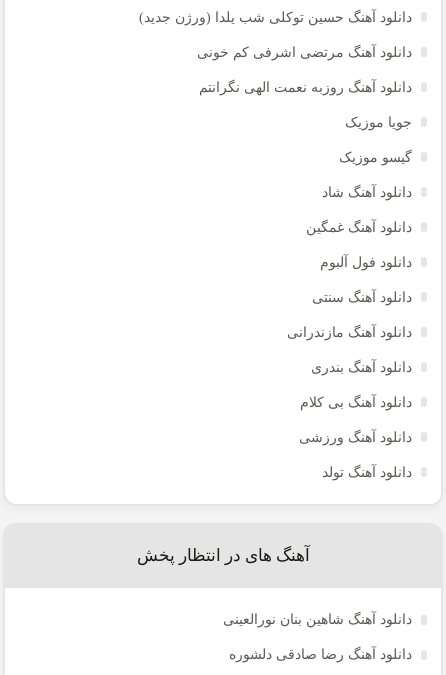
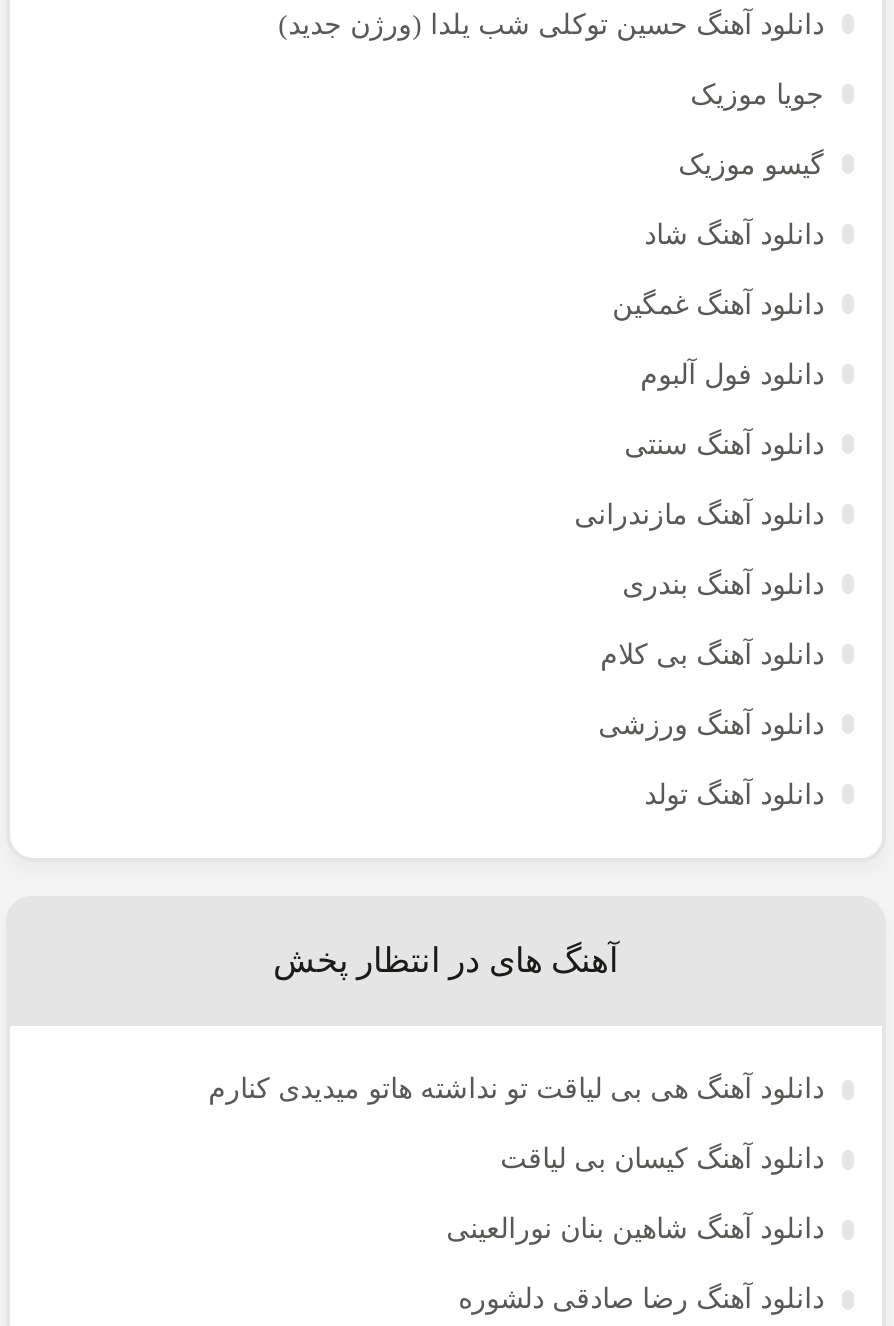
- دانلود آهنگ مرتضی اشرفی کم خونی
- دانلود آهنگ روزبه نعمت الهی نگرانتم

moved up: جویا موزیک | گیسو موزیک | دانلود آهنگ شاد | ... | دانلود آهنگ تولد | آهنگ های در انتظار پخش

+ دانلود آهنگ هی بی لیاقت تو نداشته هاتو میدیدی کنارم
+ دانلود آهنگ کیسان بی لیاقت
